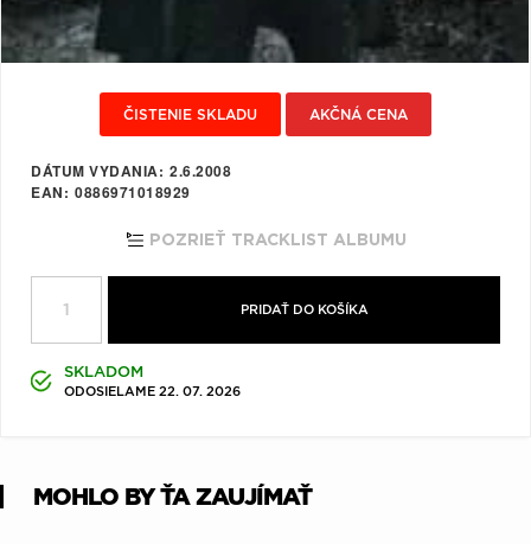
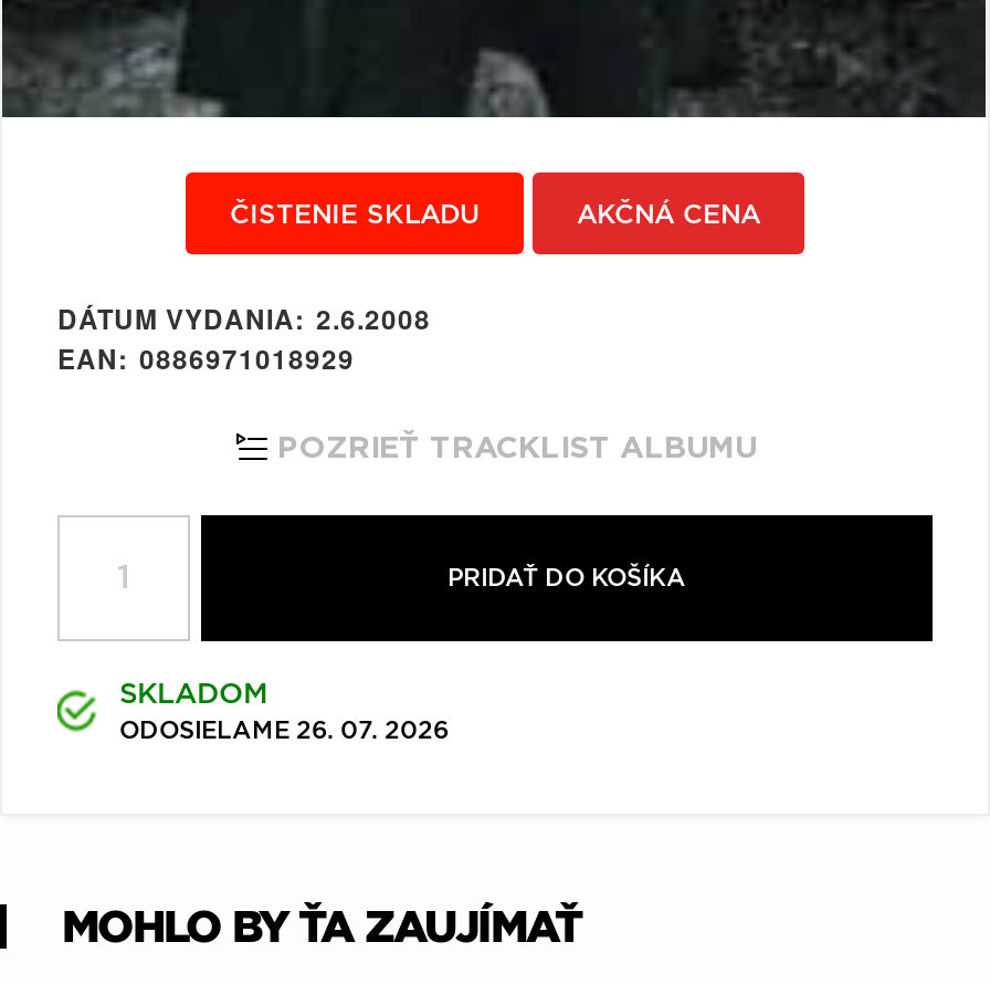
- ODOSIELAME 22. 07. 2026
+ ODOSIELAME 26. 07. 2026
